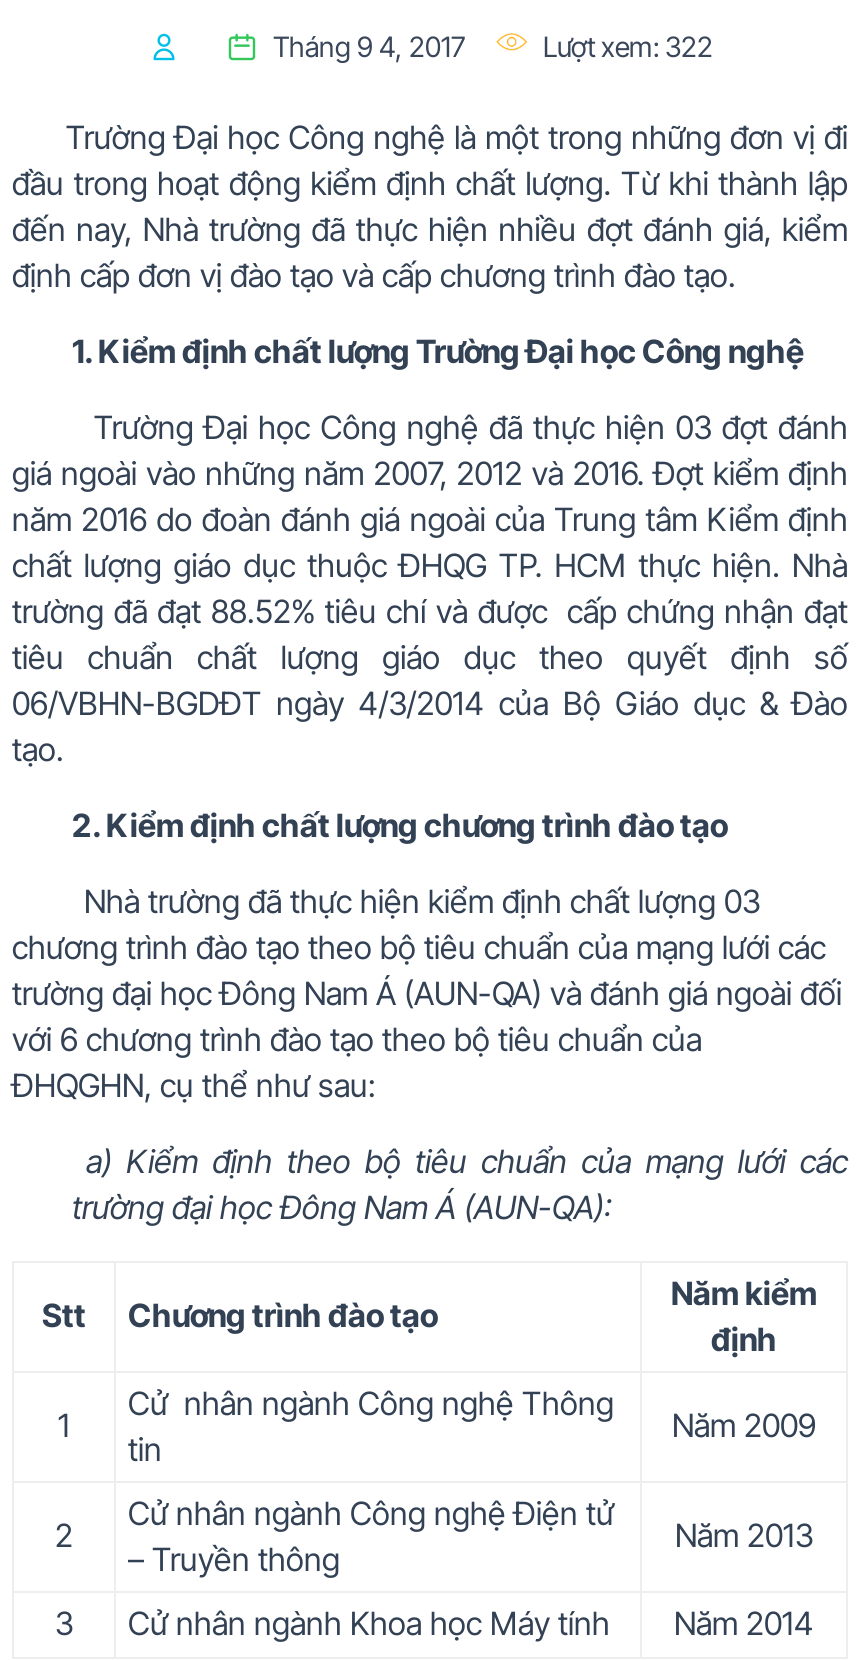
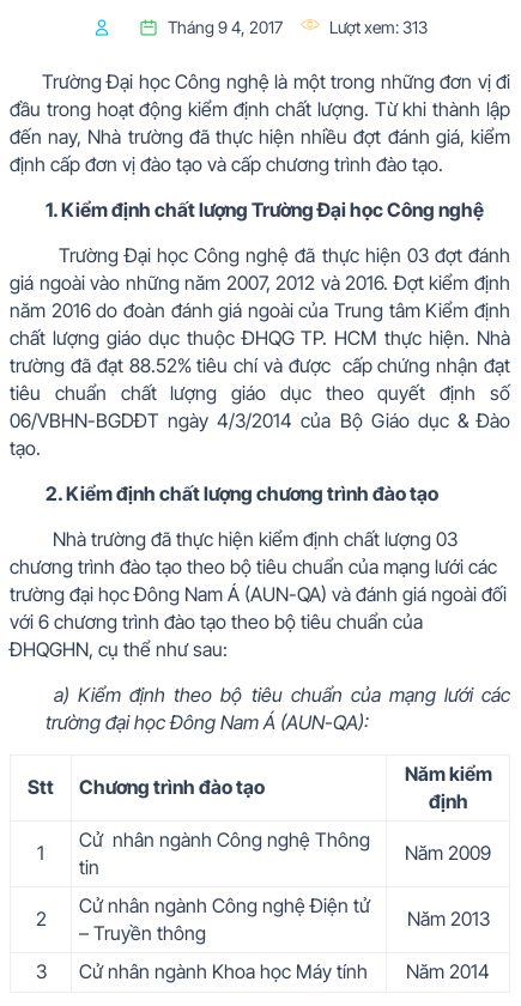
- Lượt xem: 322
+ Lượt xem: 313
